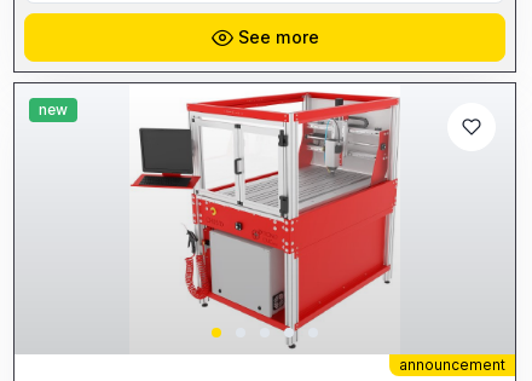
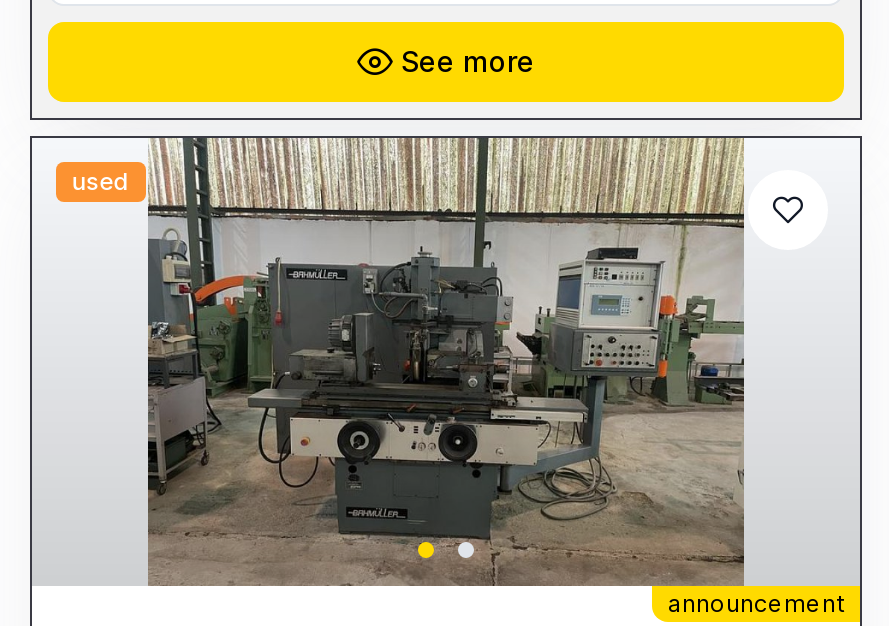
- [image]
- new
+ [image]
+ used
